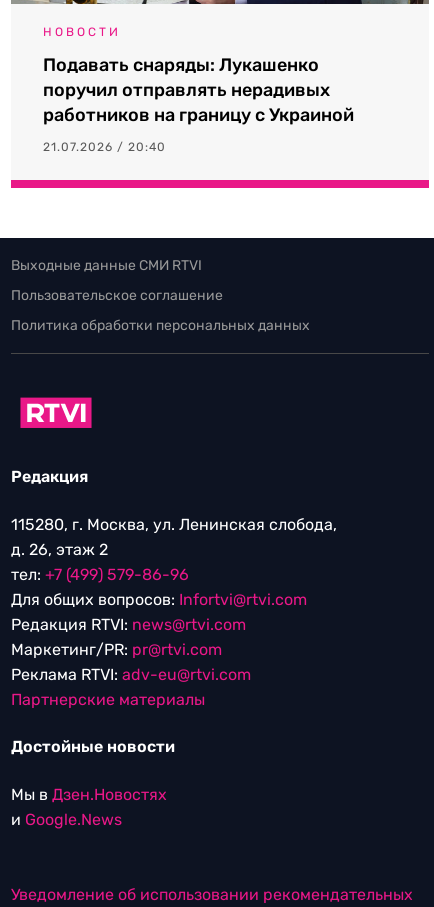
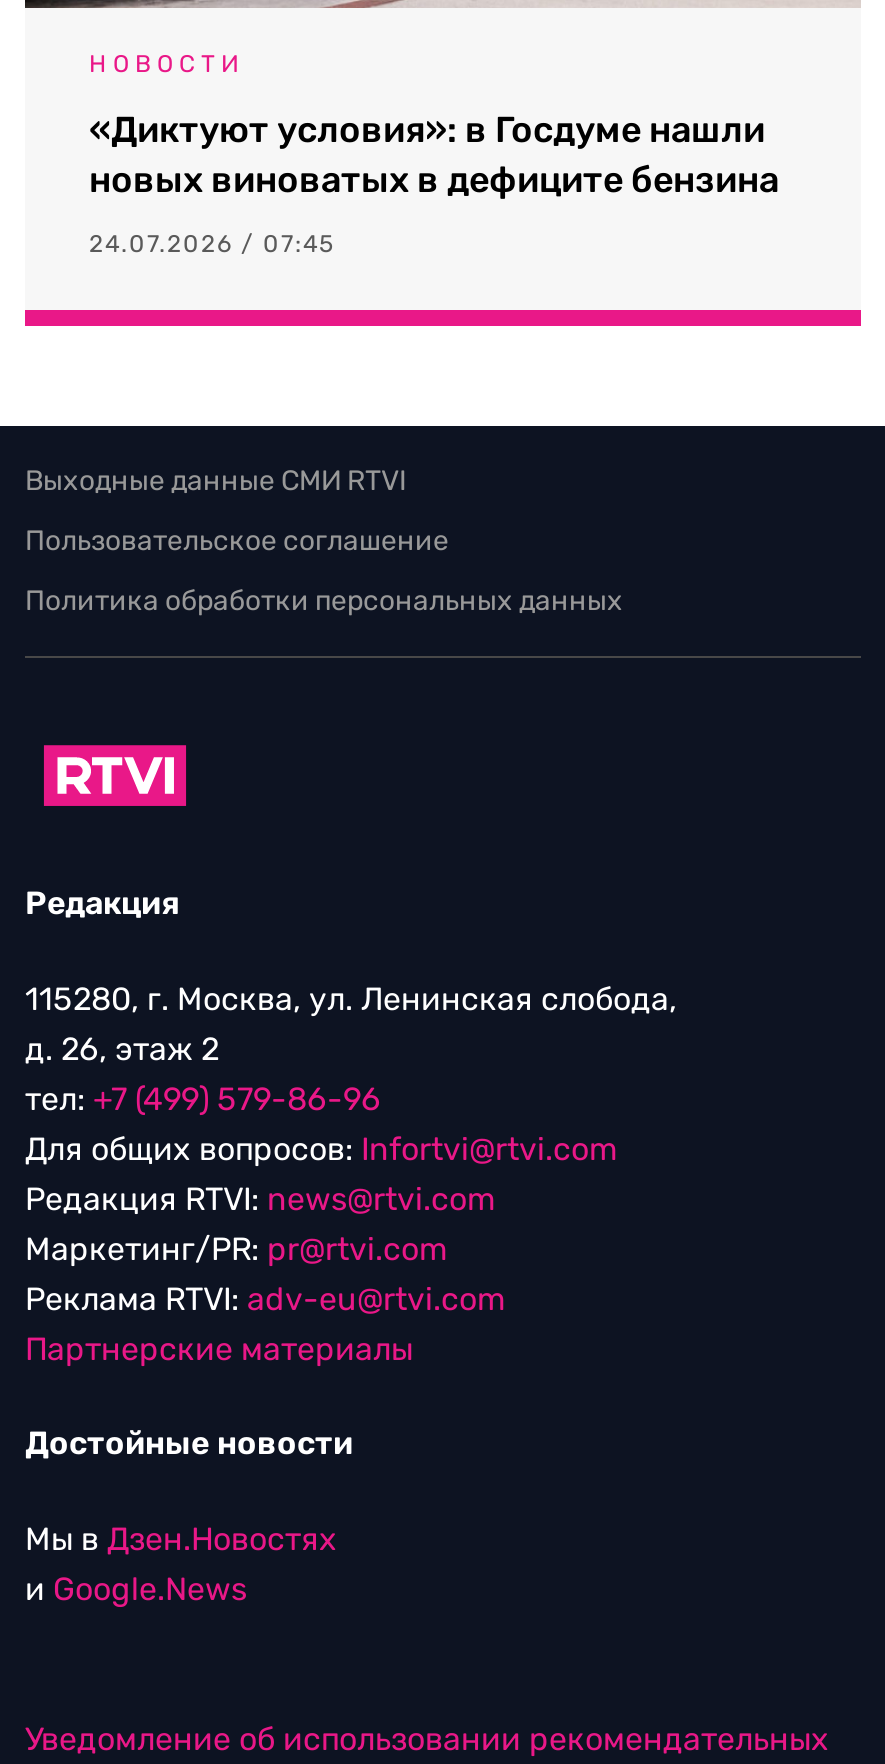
- Подавать снаряды: Лукашенко
- поручил отправлять нерадивых
- работников на границу с Украиной
+ «Диктуют условия»: в Госдуме нашли
+ новых виноватых в дефиците бензина

- 21.07.2026 / 20:40
+ 24.07.2026 / 07:45
